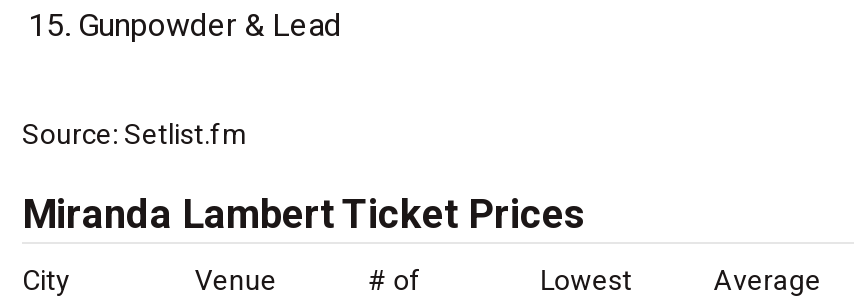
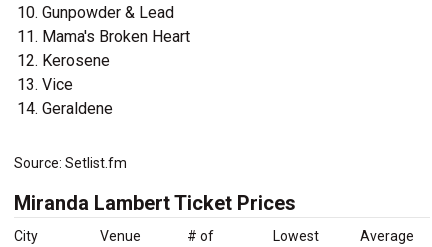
+ Mama's Broken Heart
+ Kerosene
+ Vice
+ Geraldene
